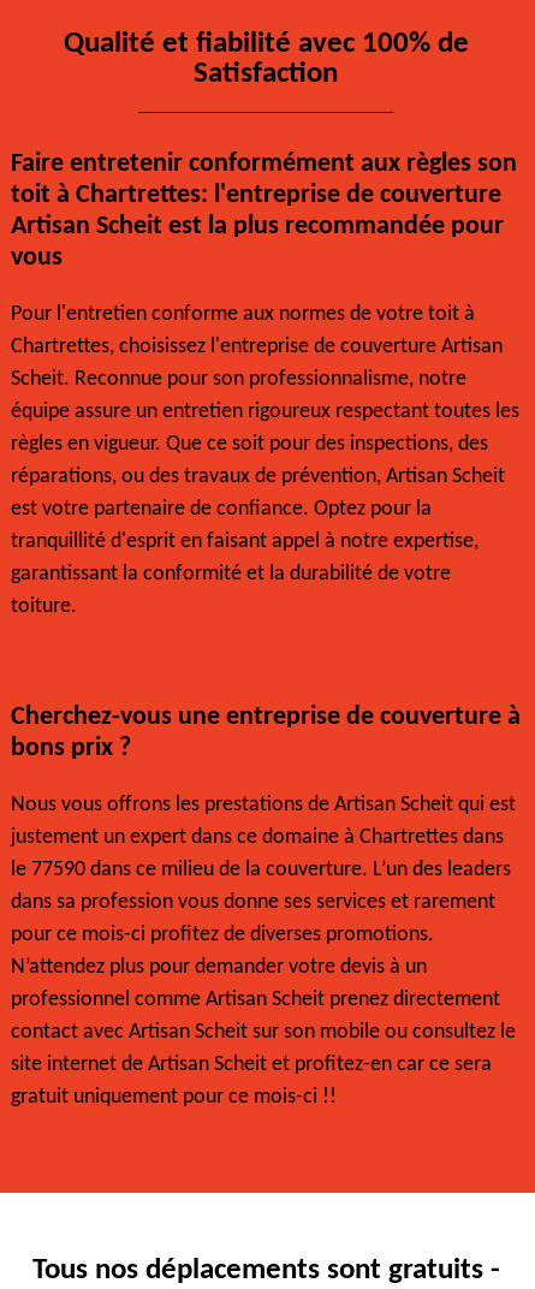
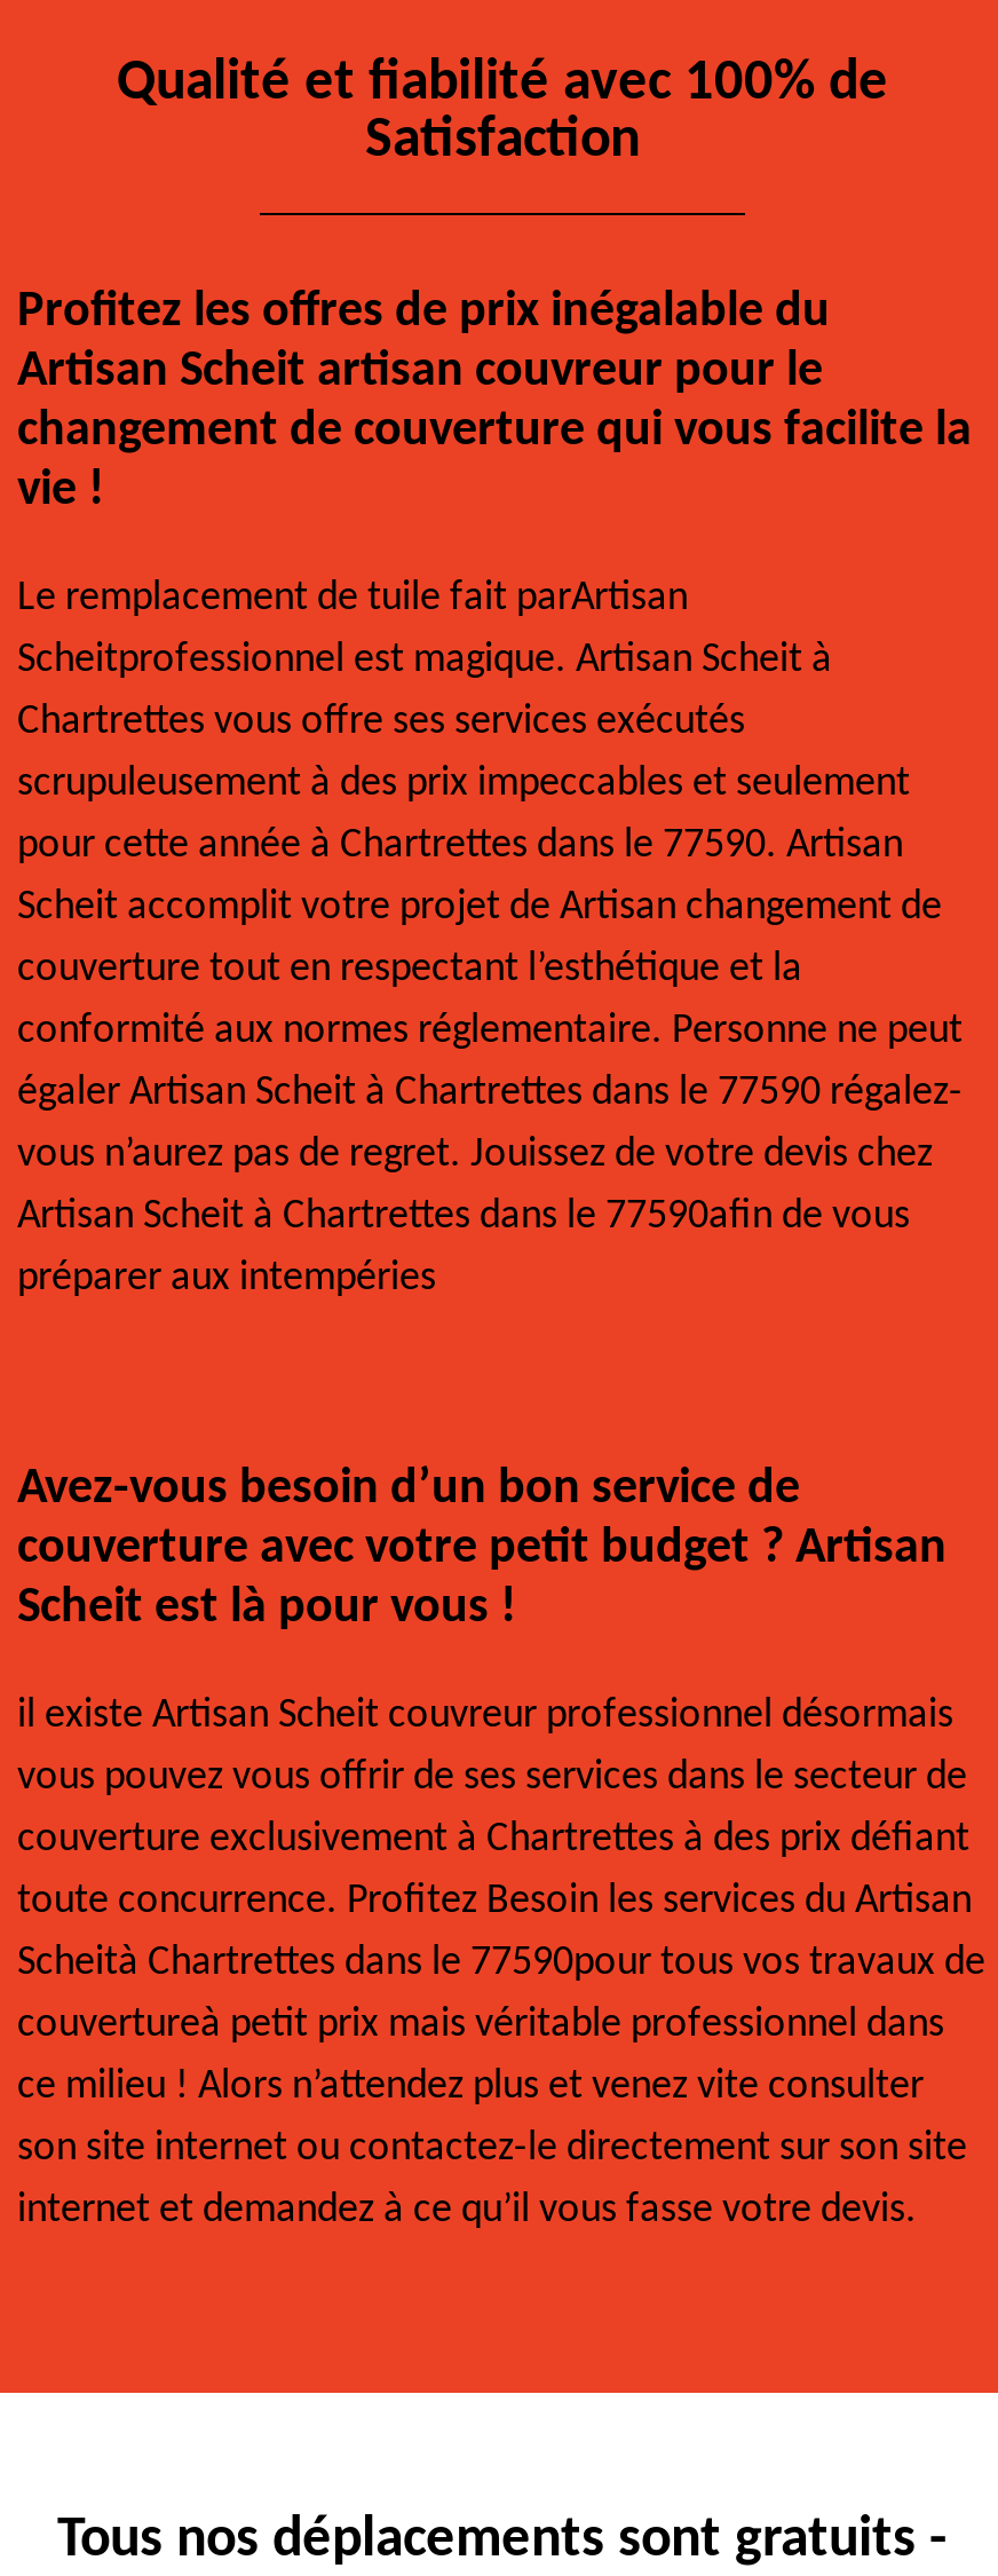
- Faire entretenir conformément aux règles son
- toit à Chartrettes: l'entreprise de couverture
- Artisan Scheit est la plus recommandée pour
- vous
+ Profitez les offres de prix inégalable du
+ Artisan Scheit artisan couvreur pour le
+ changement de couverture qui vous facilite la
+ vie !

- Pour l'entretien conforme aux normes de votre toit à
- Chartrettes, choisissez l'entreprise de couverture Artisan
- Scheit. Reconnue pour son professionnalisme, notre
- équipe assure un entretien rigoureux respectant toutes les
- règles en vigueur. Que ce soit pour des inspections, des
- réparations, ou des travaux de prévention, Artisan Scheit
- est votre partenaire de confiance. Optez pour la
- tranquillité d'esprit en faisant appel à notre expertise,
- garantissant la conformité et la durabilité de votre
- toiture.
+ Le remplacement de tuile fait parArtisan
+ Scheitprofessionnel est magique. Artisan Scheit à
+ Chartrettes vous offre ses services exécutés
+ scrupuleusement à des prix impeccables et seulement
+ pour cette année à Chartrettes dans le 77590. Artisan
+ Scheit accomplit votre projet de Artisan changement de
+ couverture tout en respectant l’esthétique et la
+ conformité aux normes réglementaire. Personne ne peut
+ égaler Artisan Scheit à Chartrettes dans le 77590 régalez-
+ vous n’aurez pas de regret. Jouissez de votre devis chez
+ Artisan Scheit à Chartrettes dans le 77590afin de vous
+ préparer aux intempéries

- Cherchez-vous une entreprise de couverture à
- bons prix ?
+ Avez-vous besoin d’un bon service de
+ couverture avec votre petit budget ? Artisan
+ Scheit est là pour vous !

- Nous vous offrons les prestations de Artisan Scheit qui est
- justement un expert dans ce domaine à Chartrettes dans
- le 77590 dans ce milieu de la couverture. L’un des leaders
- dans sa profession vous donne ses services et rarement
- pour ce mois-ci profitez de diverses promotions.
- N’attendez plus pour demander votre devis à un
- professionnel comme Artisan Scheit prenez directement
- contact avec Artisan Scheit sur son mobile ou consultez le
- site internet de Artisan Scheit et profitez-en car ce sera
- gratuit uniquement pour ce mois-ci !!
+ il existe Artisan Scheit couvreur professionnel désormais
+ vous pouvez vous offrir de ses services dans le secteur de
+ couverture exclusivement à Chartrettes à des prix défiant
+ toute concurrence. Profitez Besoin les services du Artisan
+ Scheità Chartrettes dans le 77590pour tous vos travaux de
+ couvertureà petit prix mais véritable professionnel dans
+ ce milieu ! Alors n’attendez plus et venez vite consulter
+ son site internet ou contactez-le directement sur son site
+ internet et demandez à ce qu’il vous fasse votre devis.
